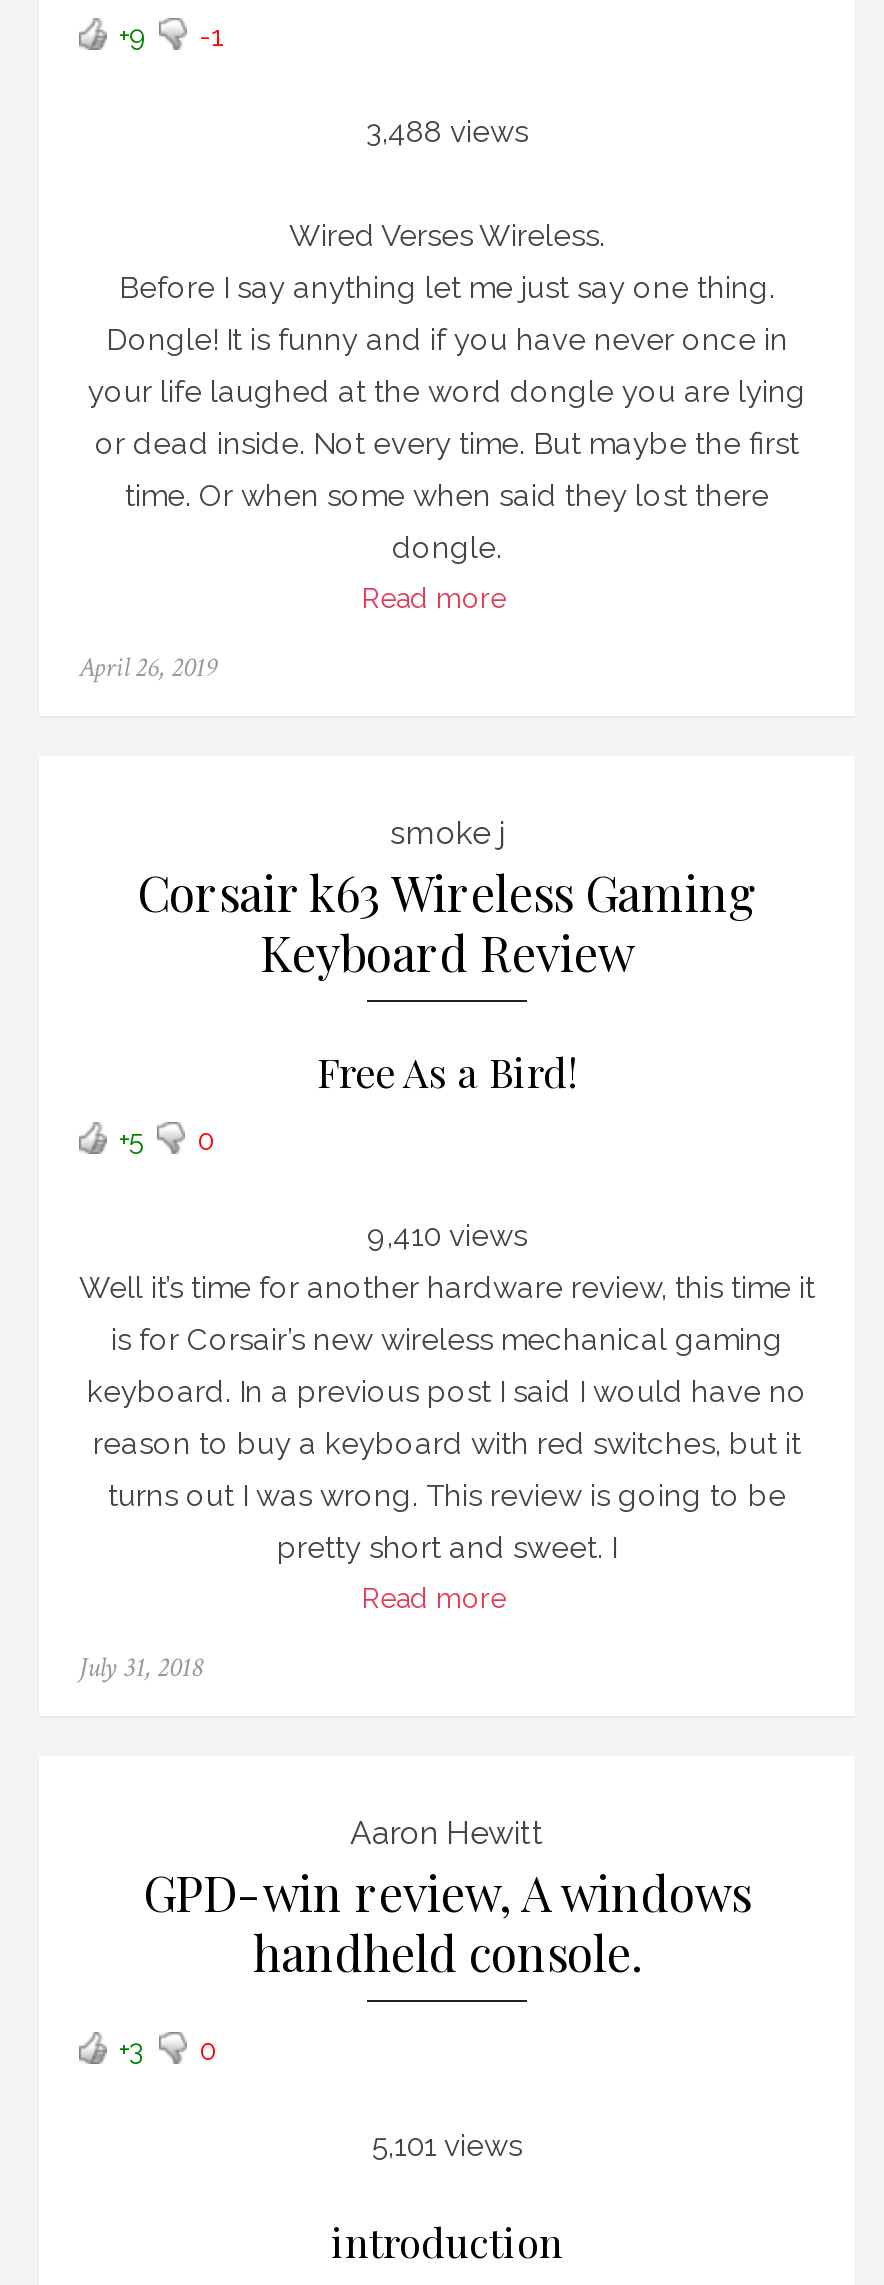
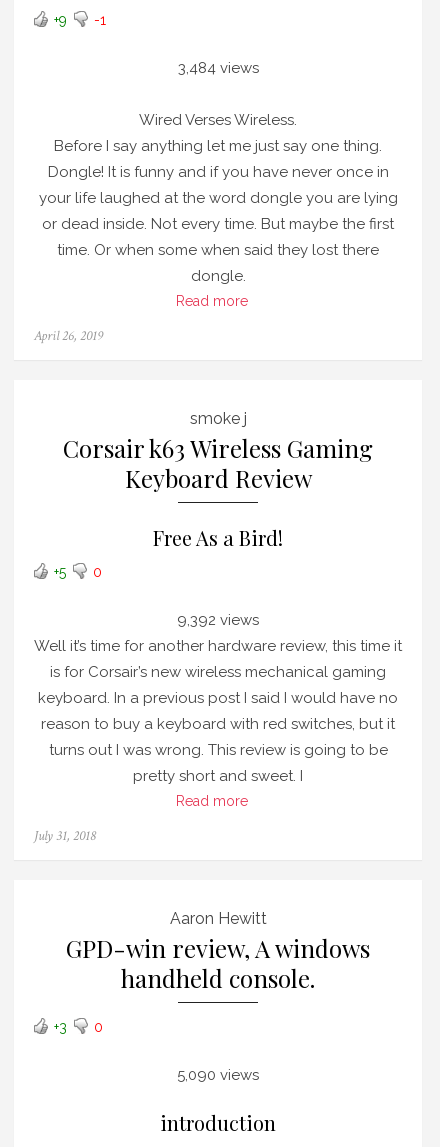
- 3,488 views
+ 3,484 views

- 9,410 views
+ 9,392 views

- 5,101 views
+ 5,090 views
